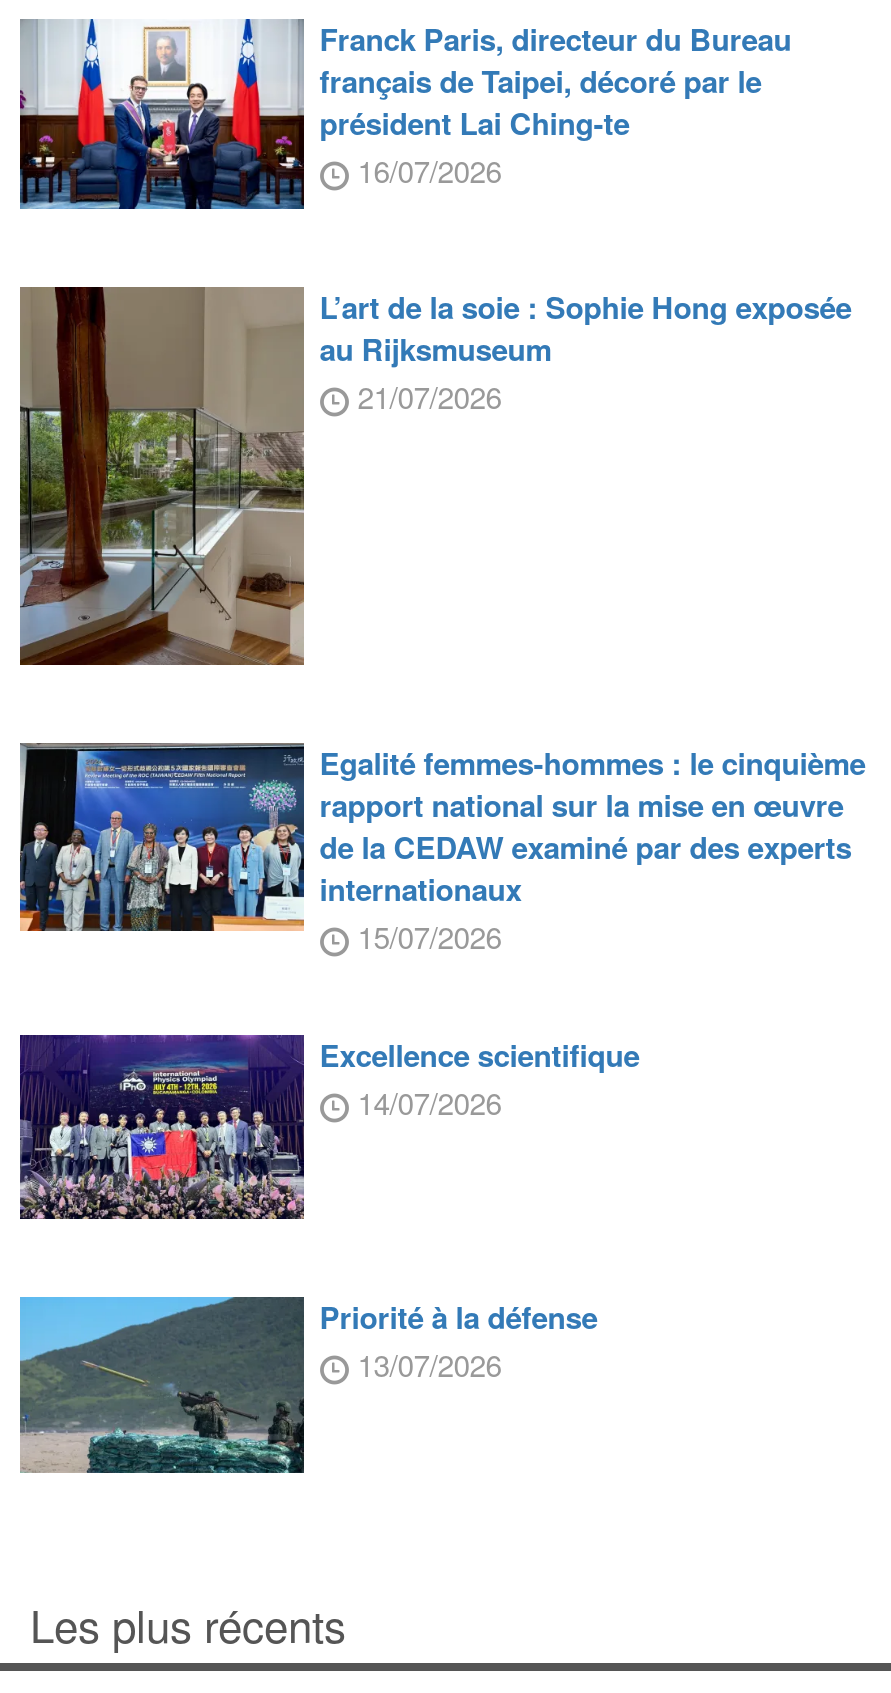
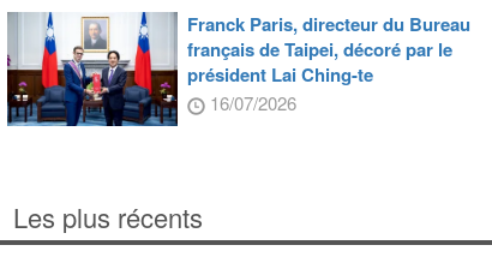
- [image]
- L’art de la soie : Sophie Hong exposée
- au Rijksmuseum
- 21/07/2026

- [image]
- Egalité femmes-hommes : le cinquième
- rapport national sur la mise en œuvre
- de la CEDAW examiné par des experts
- internationaux
- 15/07/2026
- Excellence scientifique
- 14/07/2026

- [image]

- [image]
- Priorité à la défense
- 13/07/2026
